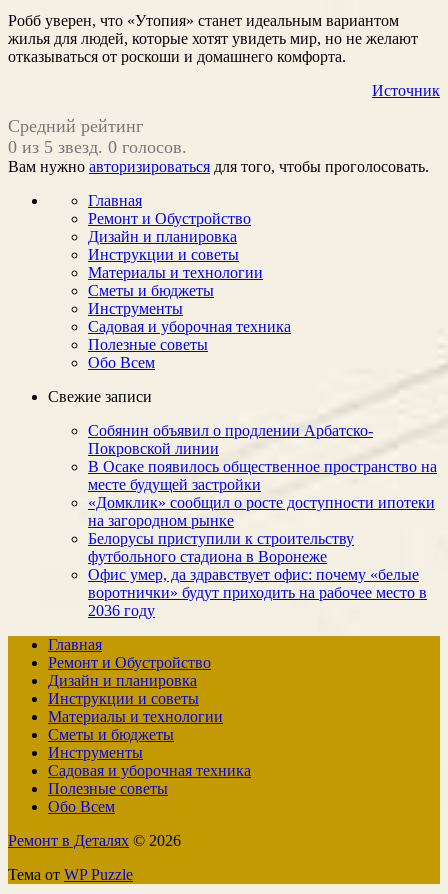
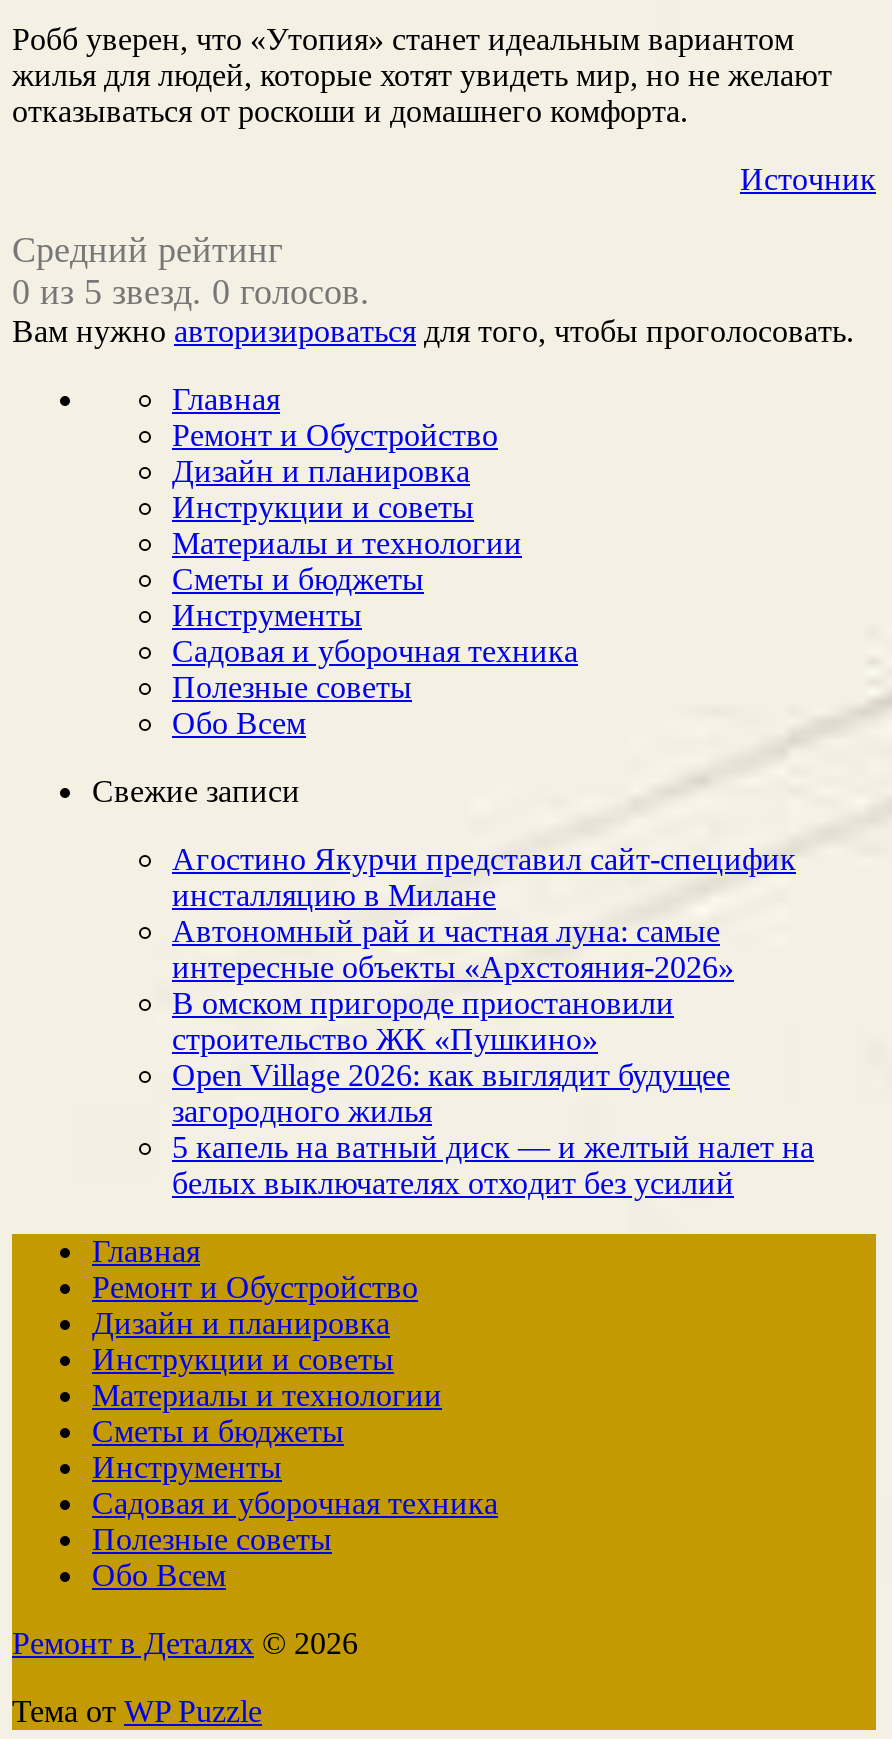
- Собянин объявил о продлении Арбатско-
- Покровской линии
- В Осаке появилось общественное пространство на
- месте будущей застройки
- «Домклик» сообщил о росте доступности ипотеки
- на загородном рынке
- Белорусы приступили к строительству
- футбольного стадиона в Воронеже
- Офис умер, да здравствует офис: почему «белые
- воротнички» будут приходить на рабочее место в
- 2036 году
+ Агостино Якурчи представил сайт-специфик
+ инсталляцию в Милане
+ Автономный рай и частная луна: самые
+ интересные объекты «Архстояния-2026»
+ В омском пригороде приостановили
+ строительство ЖК «Пушкино»
+ Open Village 2026: как выглядит будущее
+ загородного жилья
+ 5 капель на ватный диск — и желтый налет на
+ белых выключателях отходит без усилий
